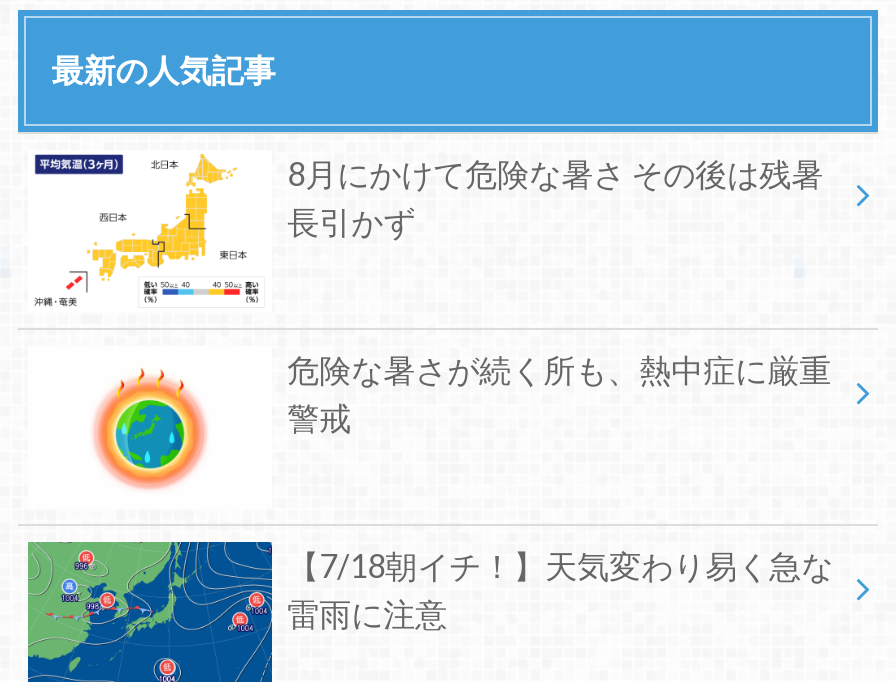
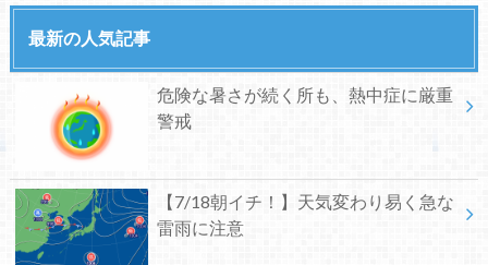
- [image]
- 8月にかけて危険な暑さ その後は残暑
- 長引かず
